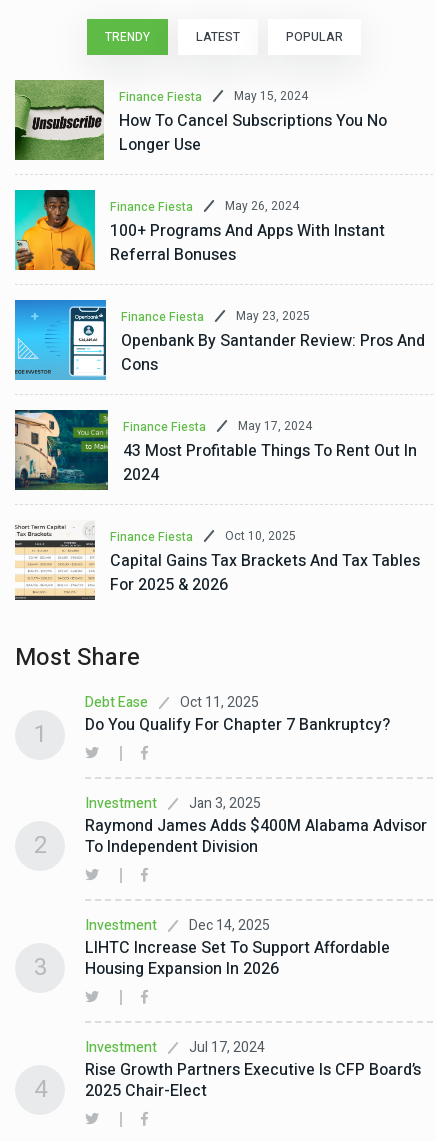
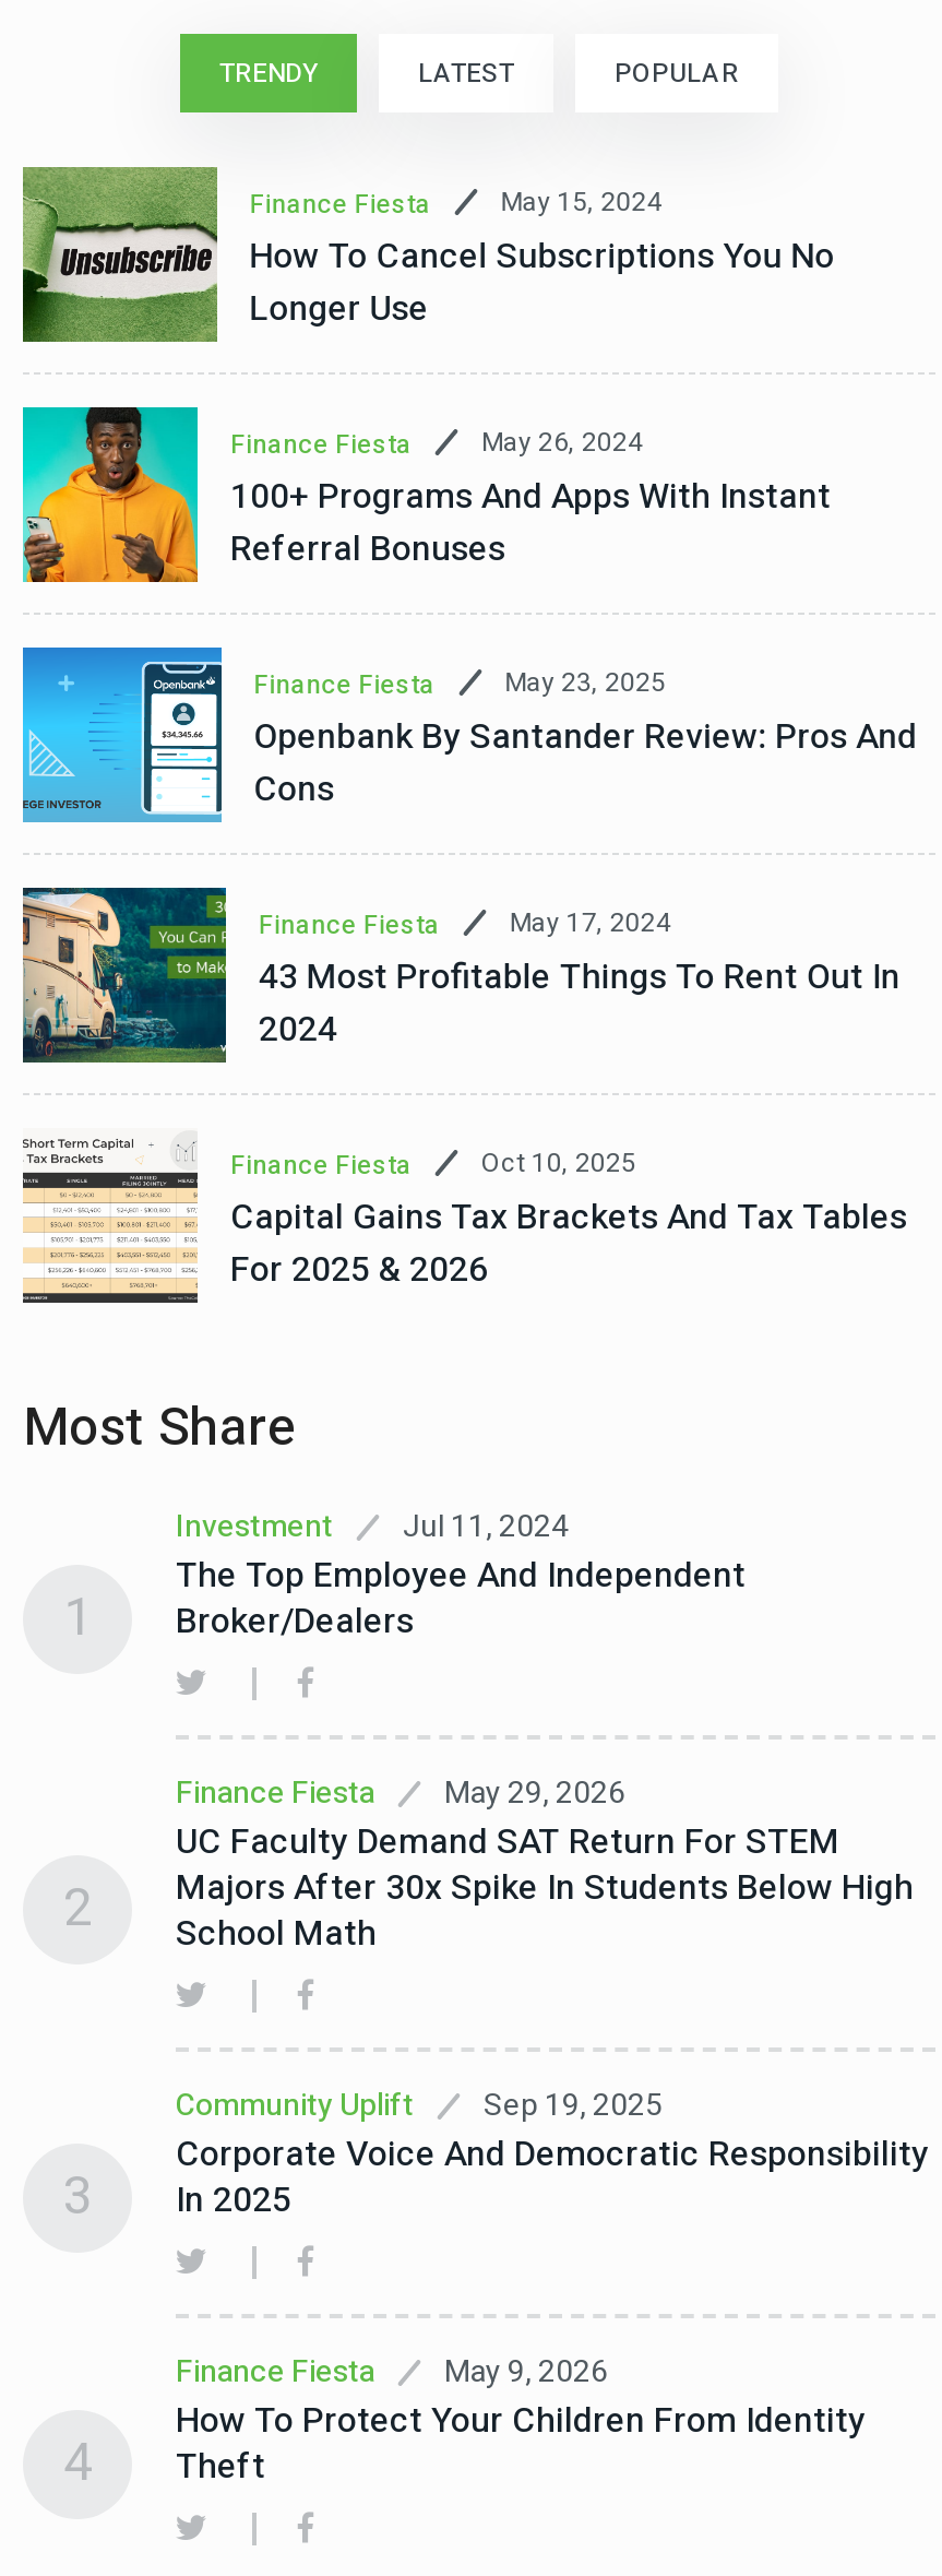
- Debt Ease
- Oct 11, 2025
- Do You Qualify For Chapter 7 Bankruptcy?
+ Investment
+ Jul 11, 2024
+ The Top Employee And Independent
+ Broker/Dealers

- Investment
- Jan 3, 2025
- Raymond James Adds $400M Alabama Advisor
- To Independent Division
+ Finance Fiesta
+ May 29, 2026
+ UC Faculty Demand SAT Return For STEM
+ Majors After 30x Spike In Students Below High
+ School Math

- Investment
- Dec 14, 2025
- LIHTC Increase Set To Support Affordable
- Housing Expansion In 2026
+ Community Uplift
+ Sep 19, 2025
+ Corporate Voice And Democratic Responsibility
+ In 2025

- Investment
- Jul 17, 2024
- Rise Growth Partners Executive Is CFP Board’s
- 2025 Chair-Elect
+ Finance Fiesta
+ May 9, 2026
+ How To Protect Your Children From Identity
+ Theft
